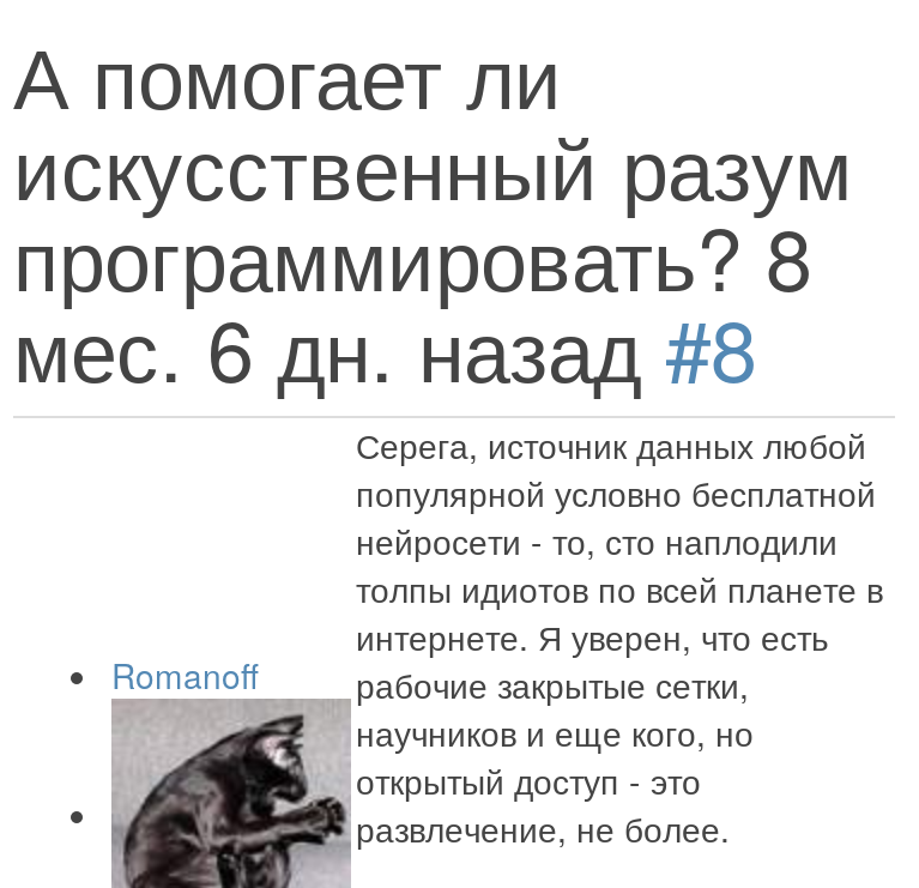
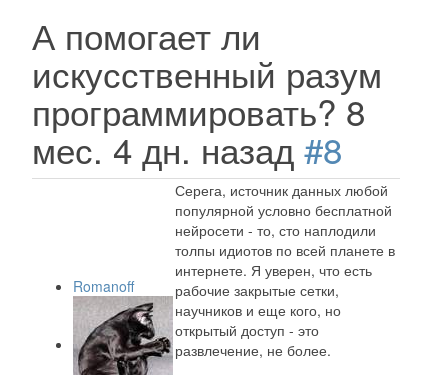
- мес. 6 дн. назад#8
+ мес. 4 дн. назад#8
